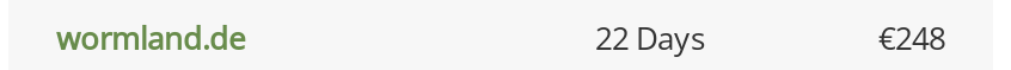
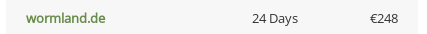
- 22 Days
+ 24 Days
